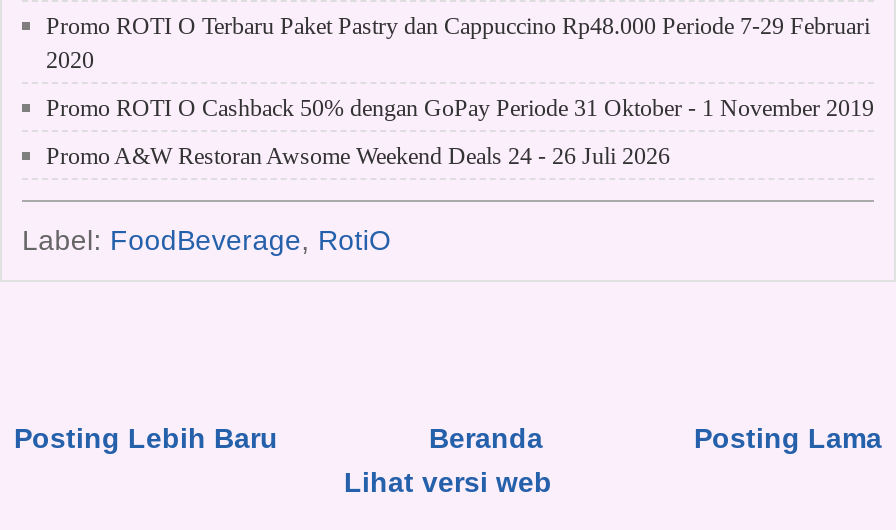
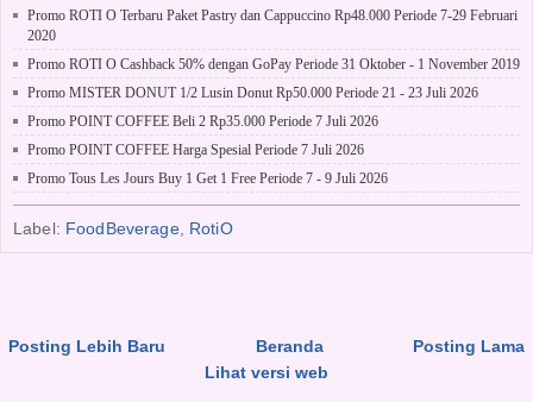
- Promo A&W Restoran Awsome Weekend Deals 24 - 26 Juli 2026
+ Promo MISTER DONUT 1/2 Lusin Donut Rp50.000 Periode 21 - 23 Juli 2026
+ Promo POINT COFFEE Beli 2 Rp35.000 Periode 7 Juli 2026
+ Promo POINT COFFEE Harga Spesial Periode 7 Juli 2026
+ Promo Tous Les Jours Buy 1 Get 1 Free Periode 7 - 9 Juli 2026
